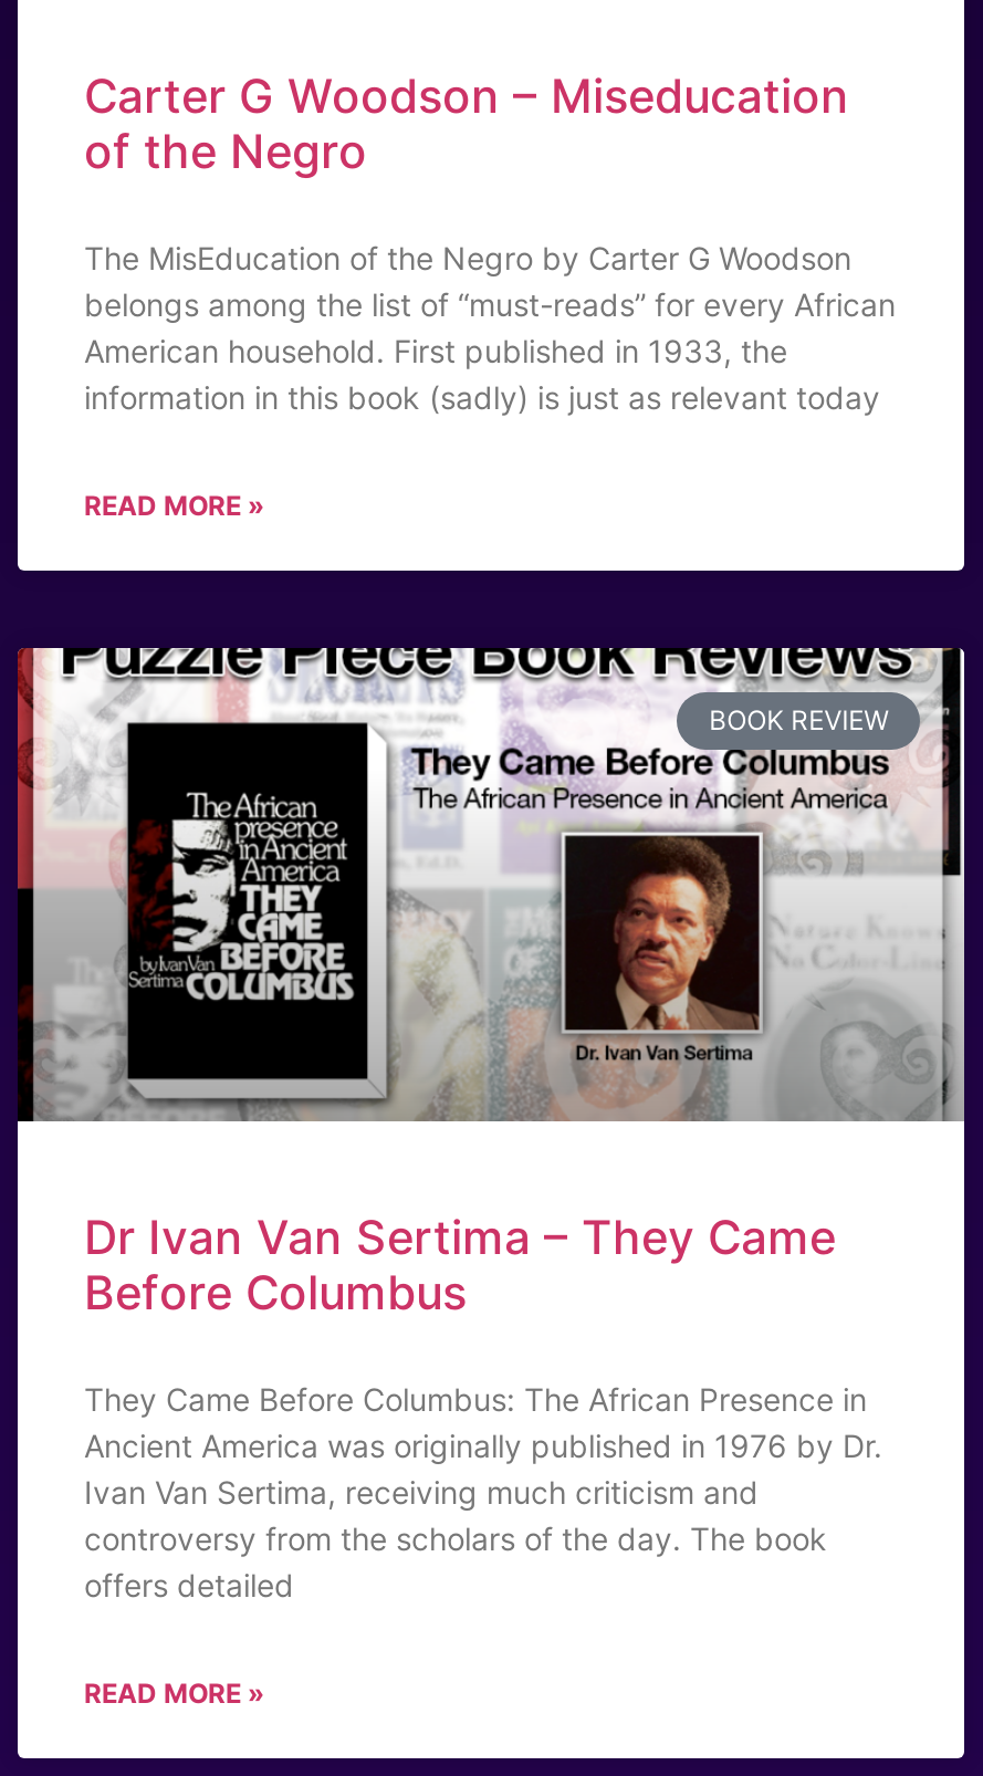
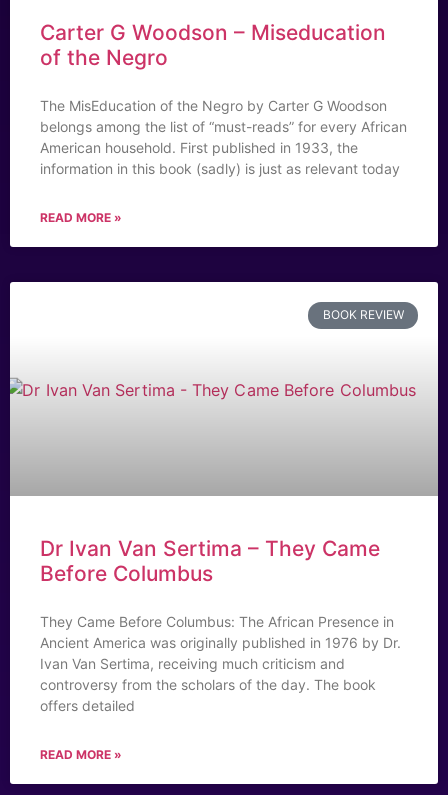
- [image]
+ [image]
